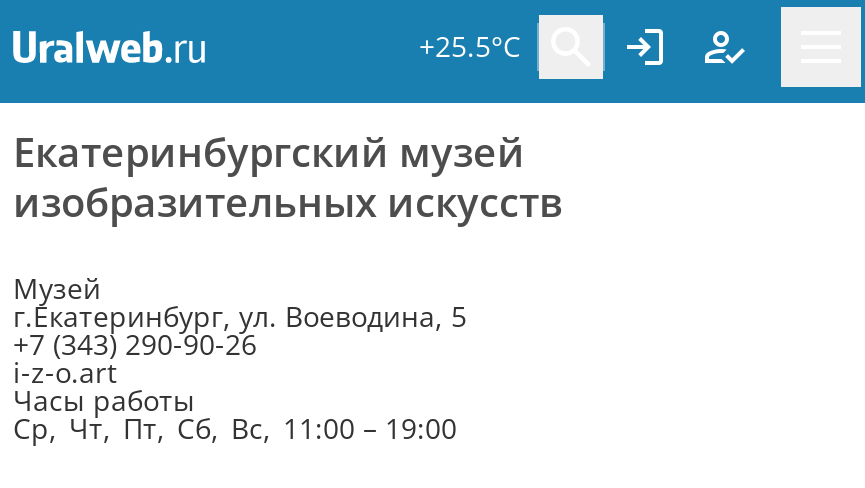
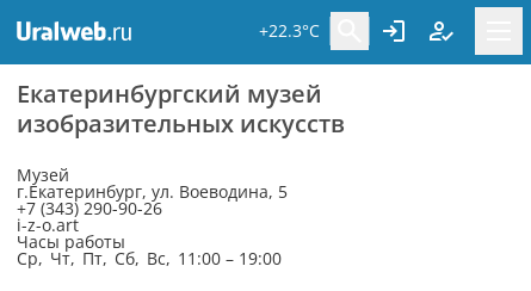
- +25.5°C
+ +22.3°C
